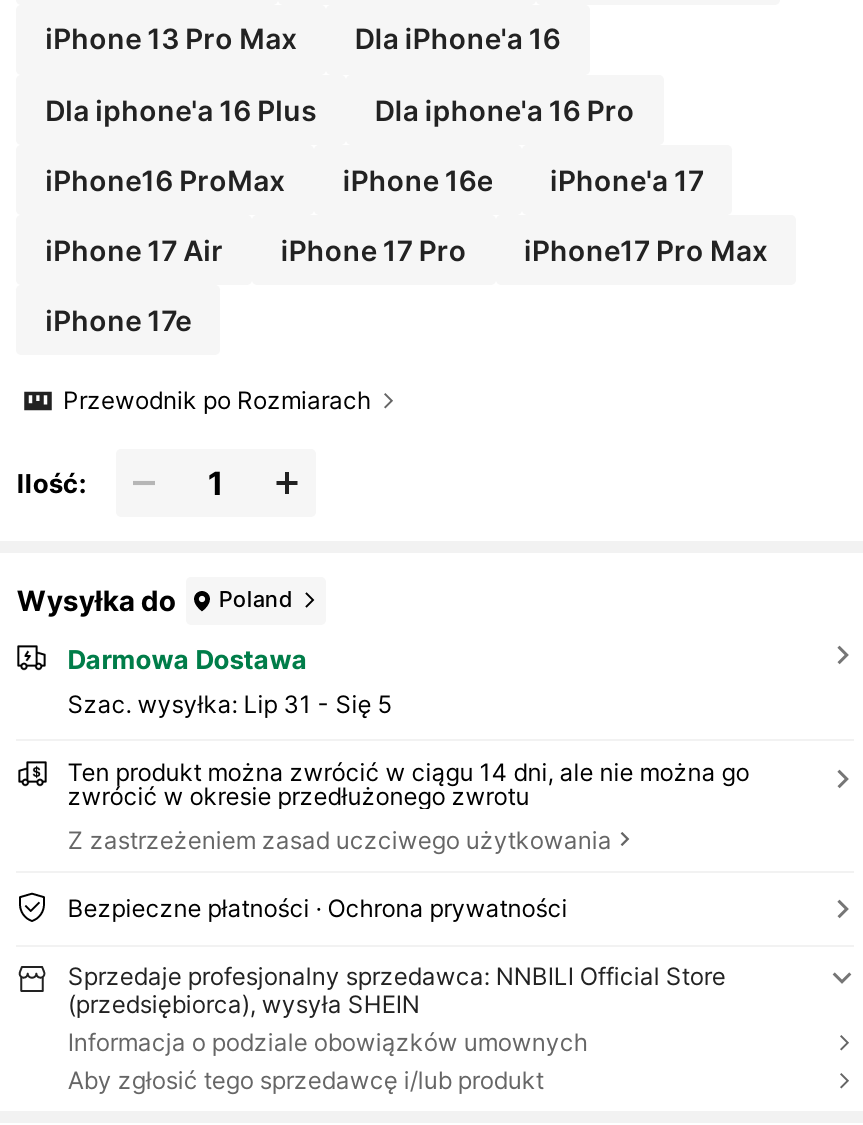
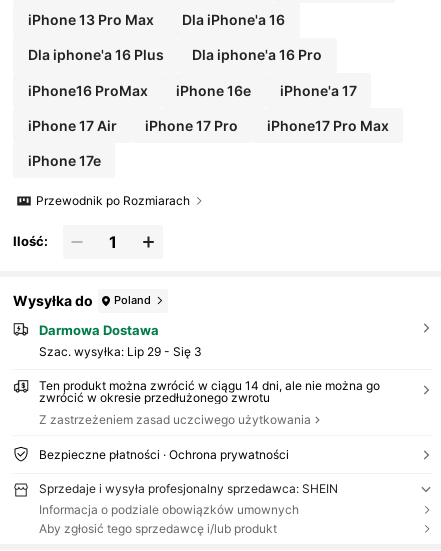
- Szac. wysyłka: Lip 31 - Się 5
+ Szac. wysyłka: Lip 29 - Się 3

- Sprzedaje profesjonalny sprzedawca: NNBILI Official Store
- (przedsiębiorca), wysyła SHEIN
+ Sprzedaje i wysyła profesjonalny sprzedawca: SHEIN
